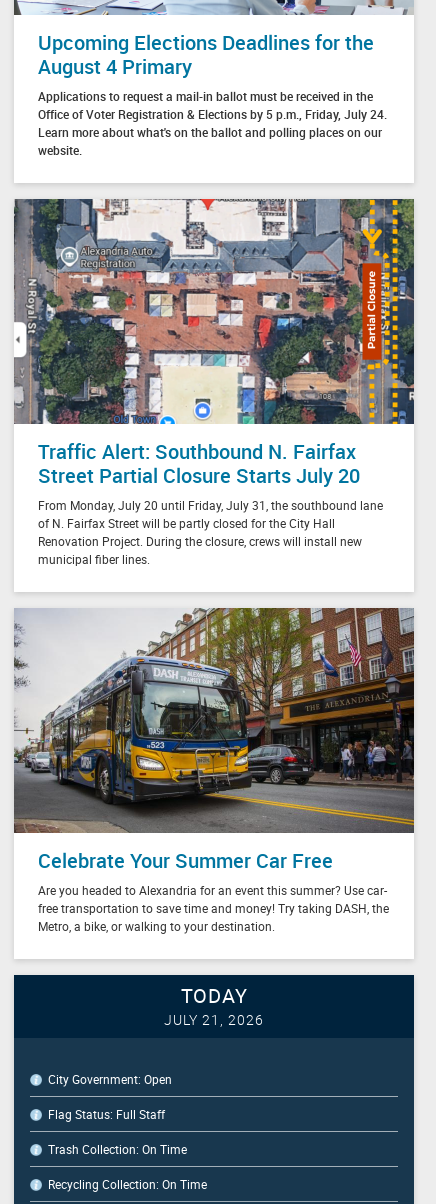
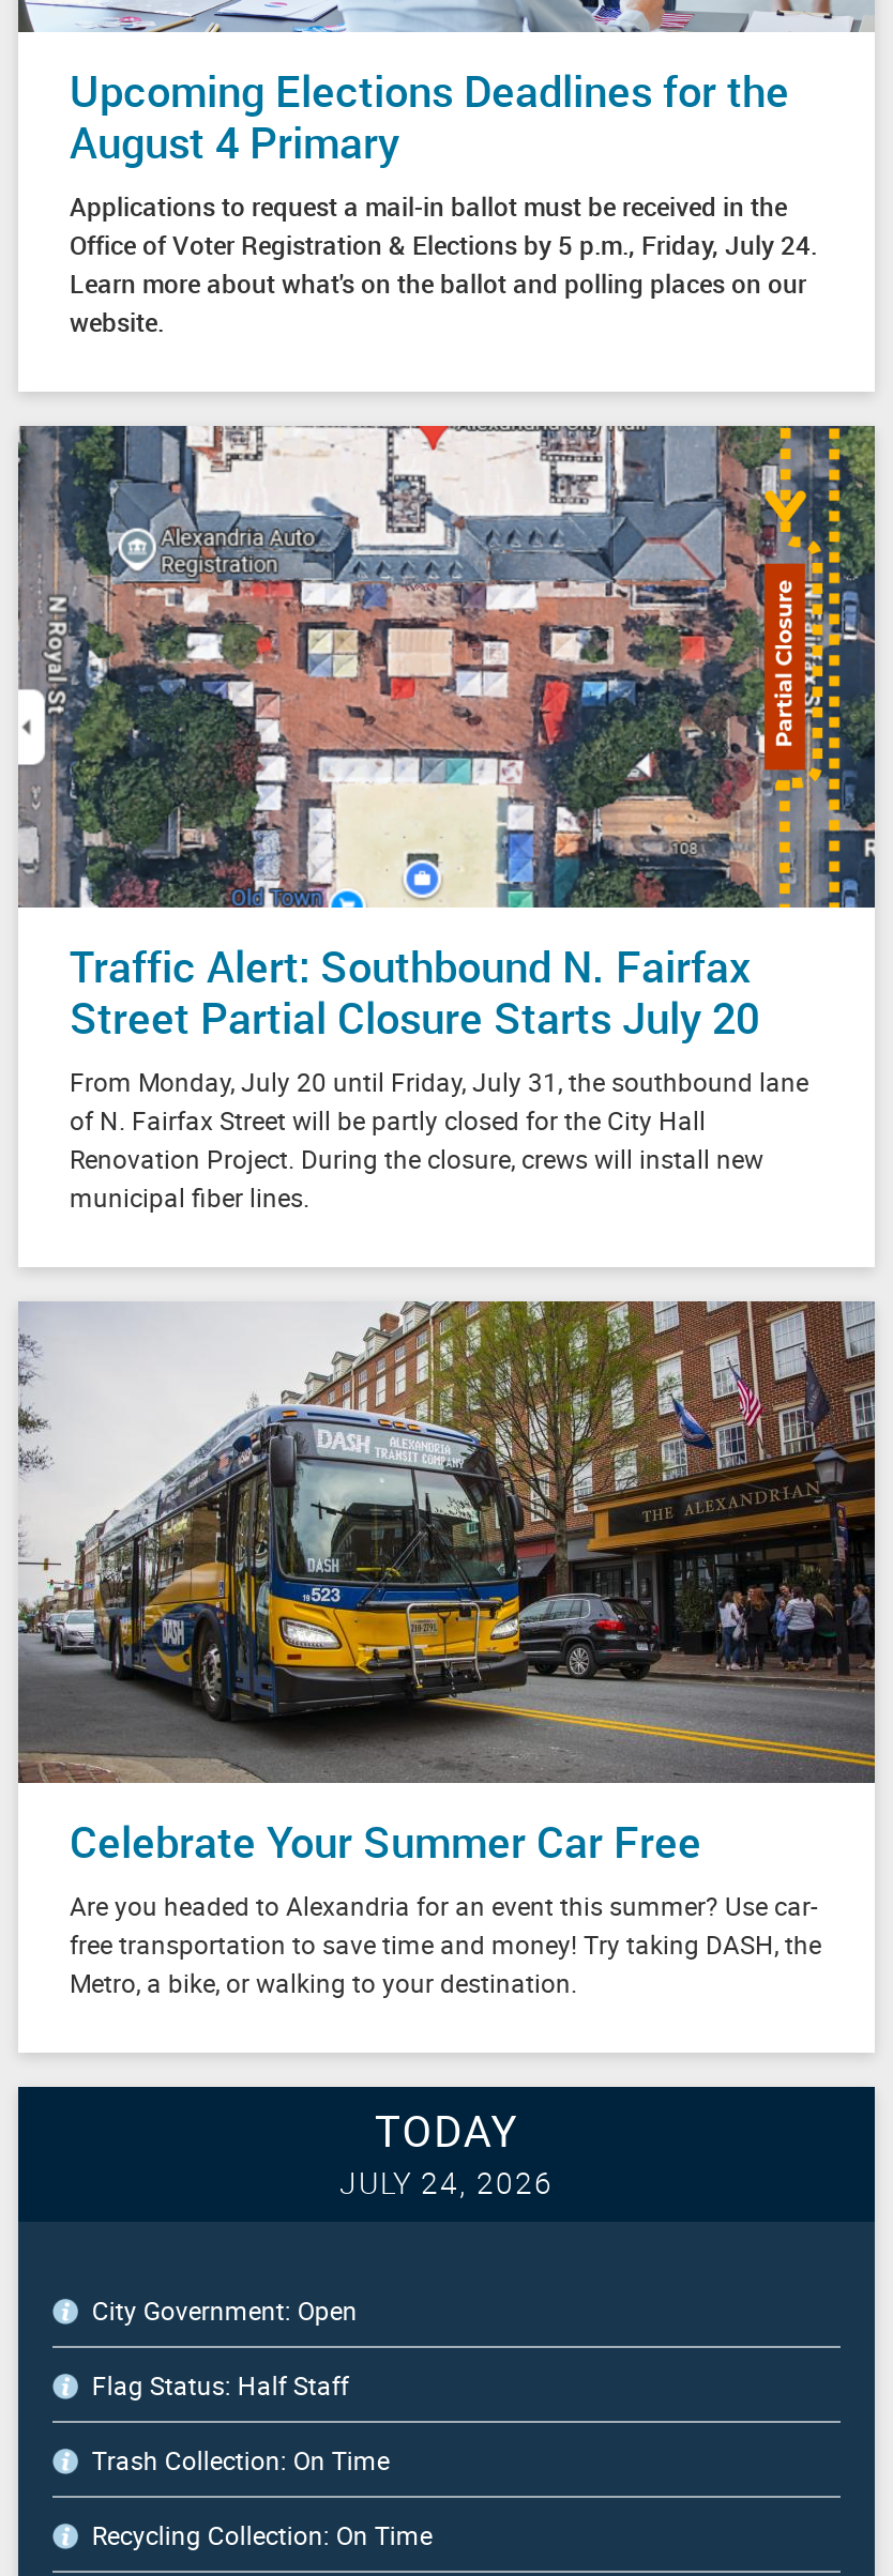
- JULY 21, 2026
+ JULY 24, 2026

- Flag Status: Full Staff
+ Flag Status: Half Staff
